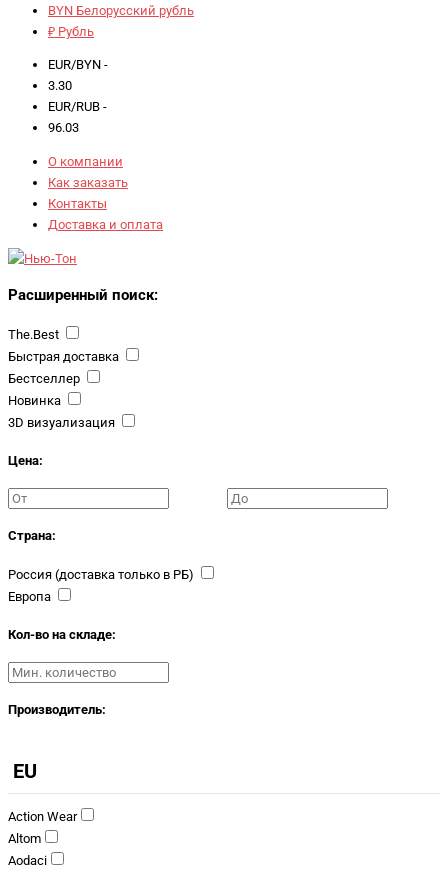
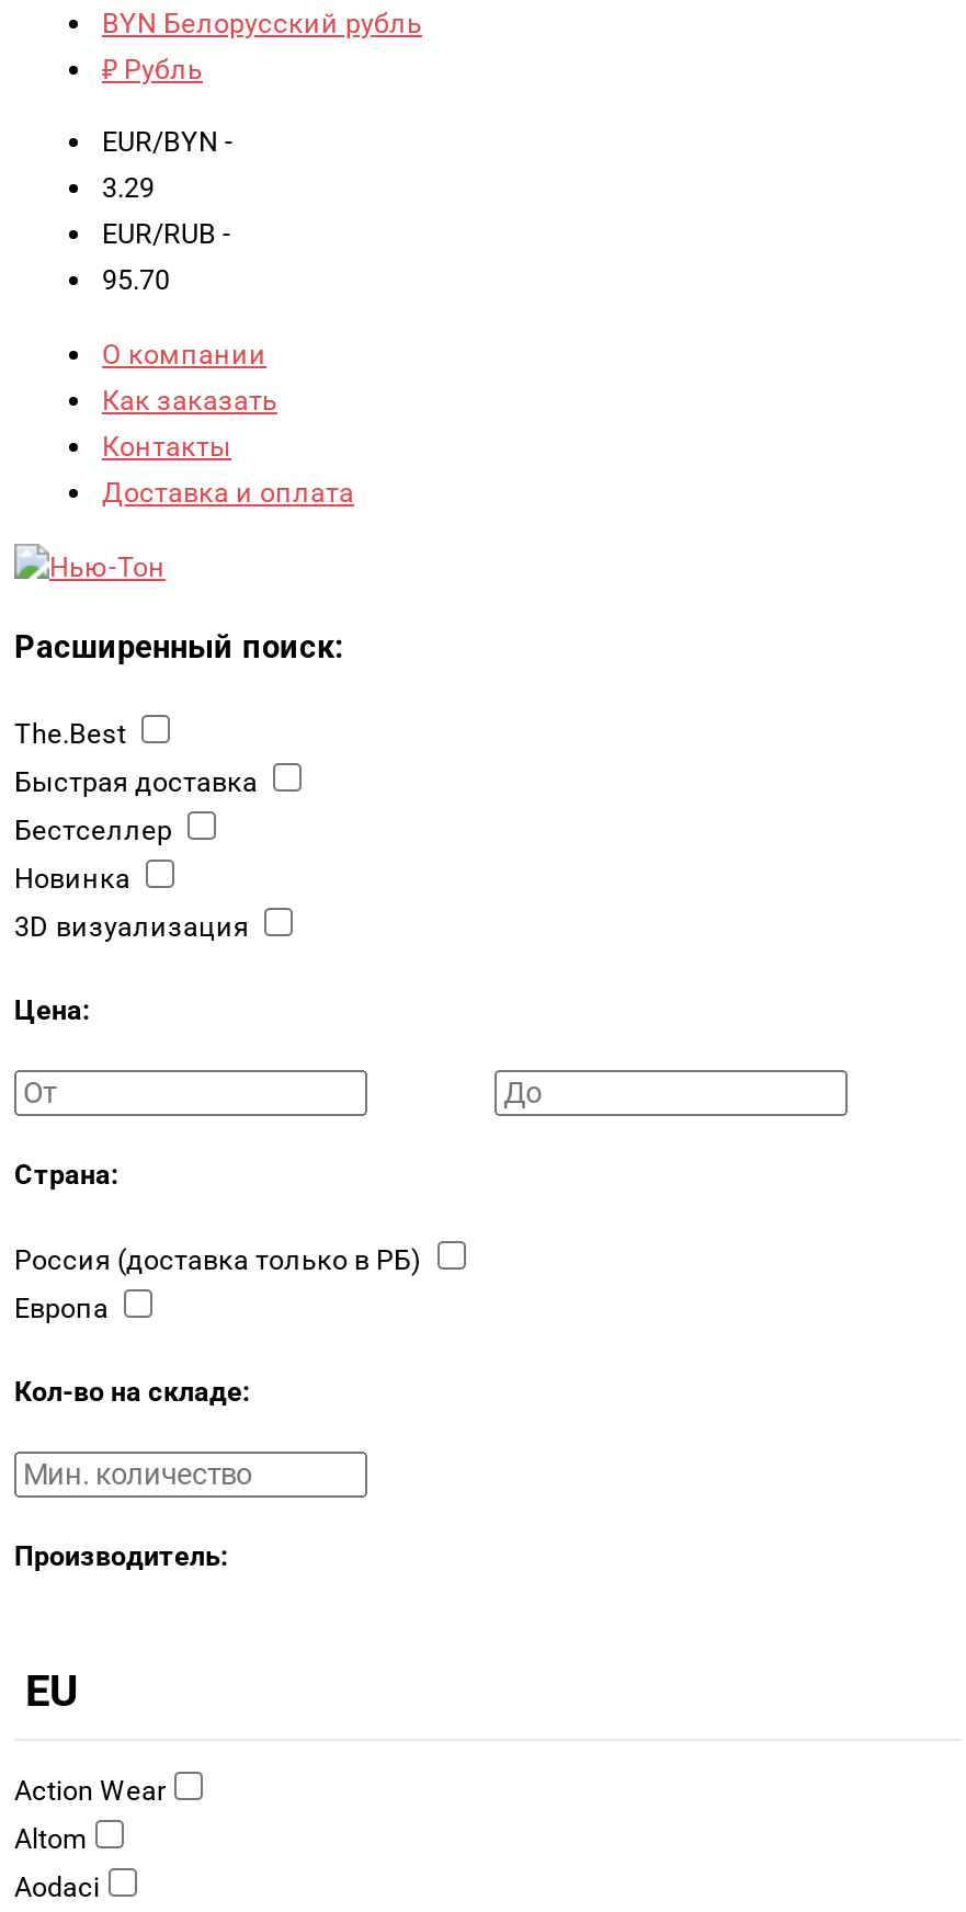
- 3.30
+ 3.29

- 96.03
+ 95.70
